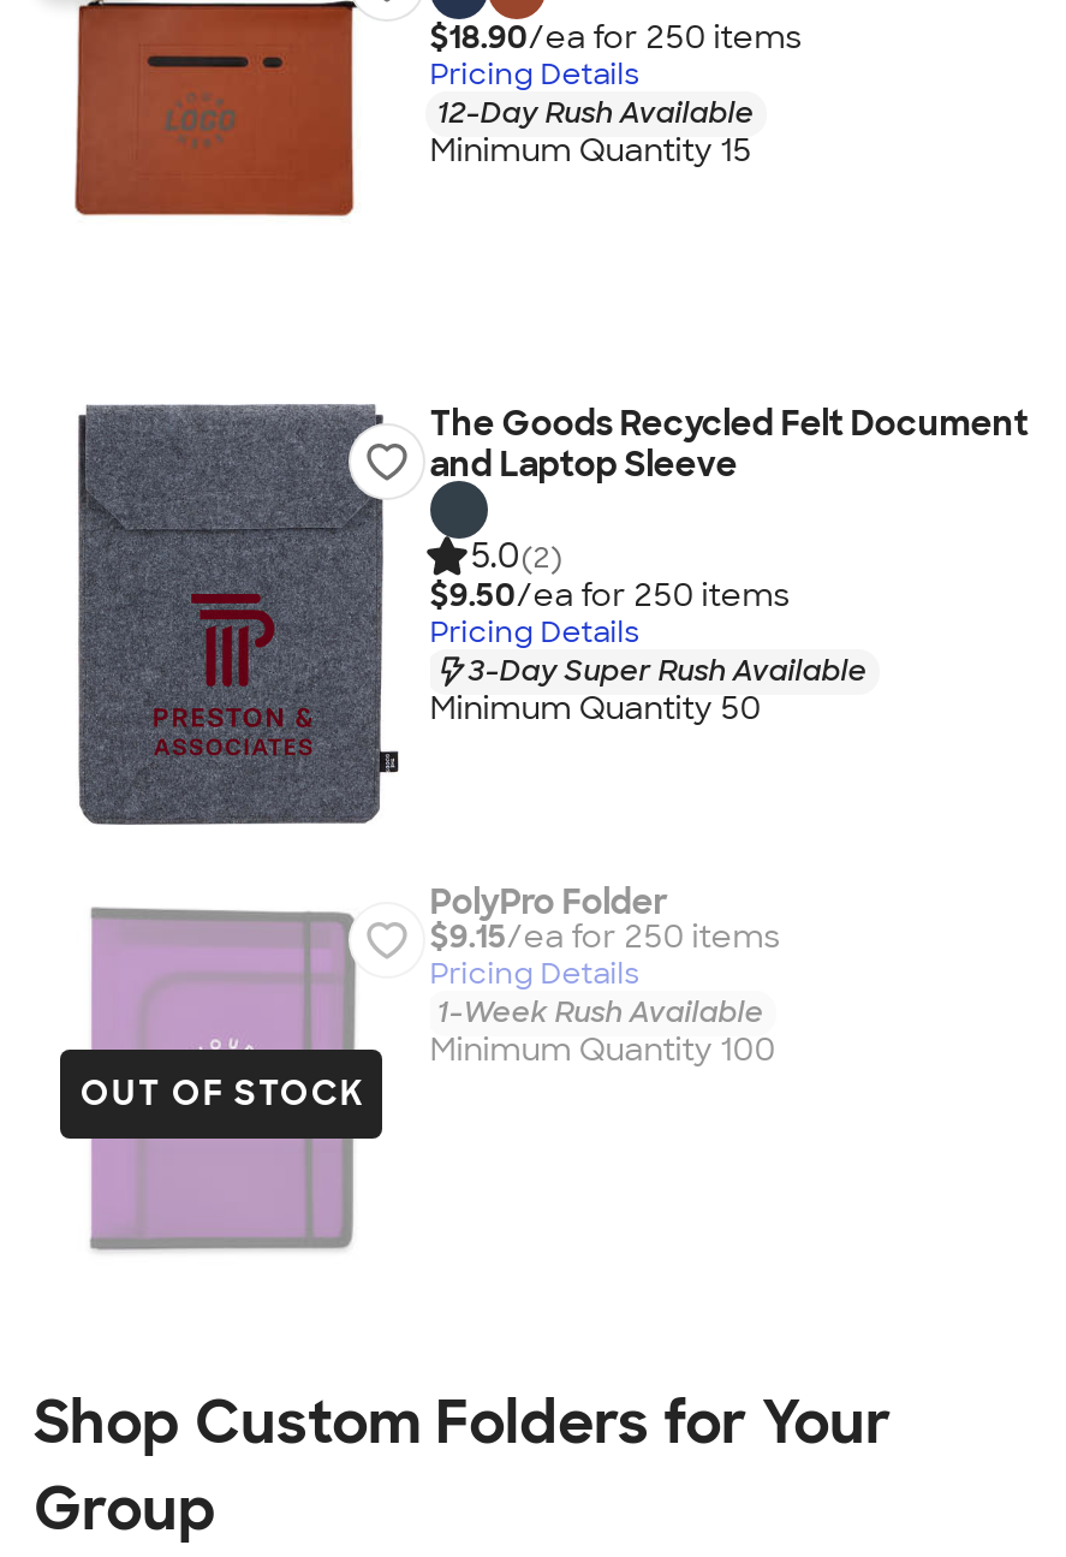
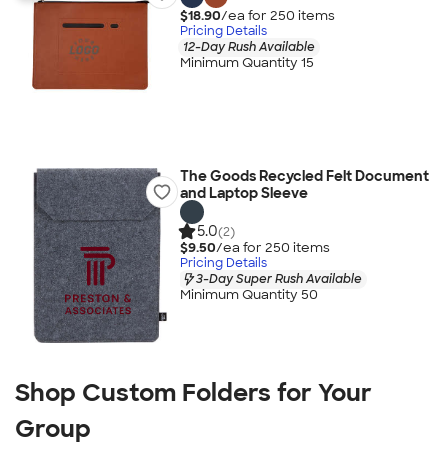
- PolyPro Folder
- $9.15/ea for250 items
- Pricing Details
- 1-Week Rush Available
- Minimum Quantity 100

- [image]
- OUT OF STOCK

- [image]
